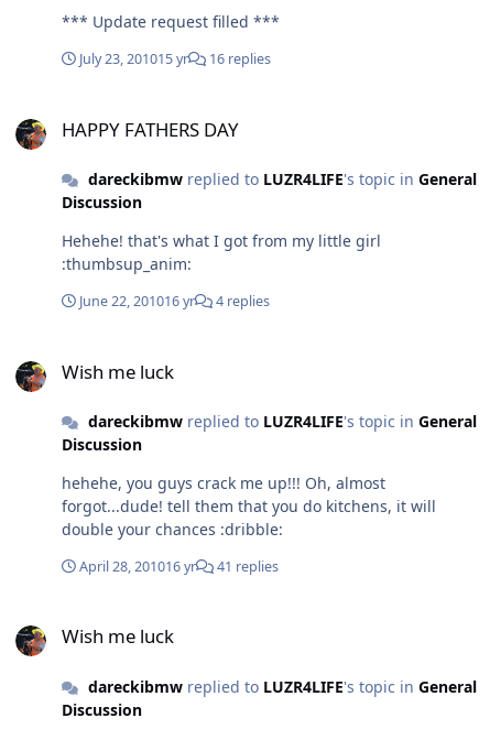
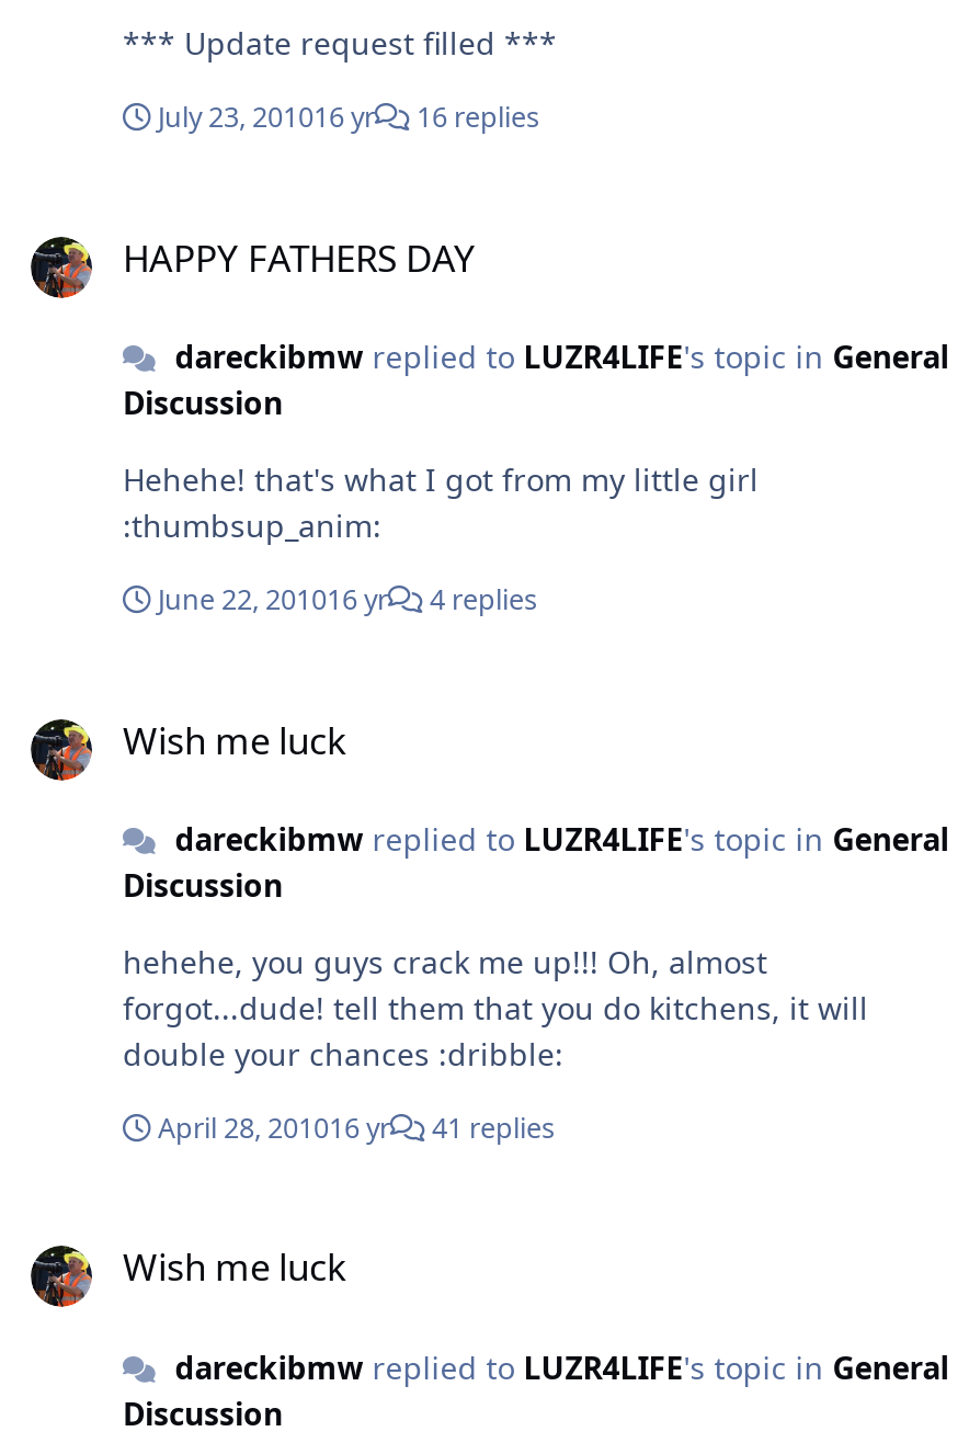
- July 23, 201015 yr 16 replies
+ July 23, 201016 yr 16 replies
